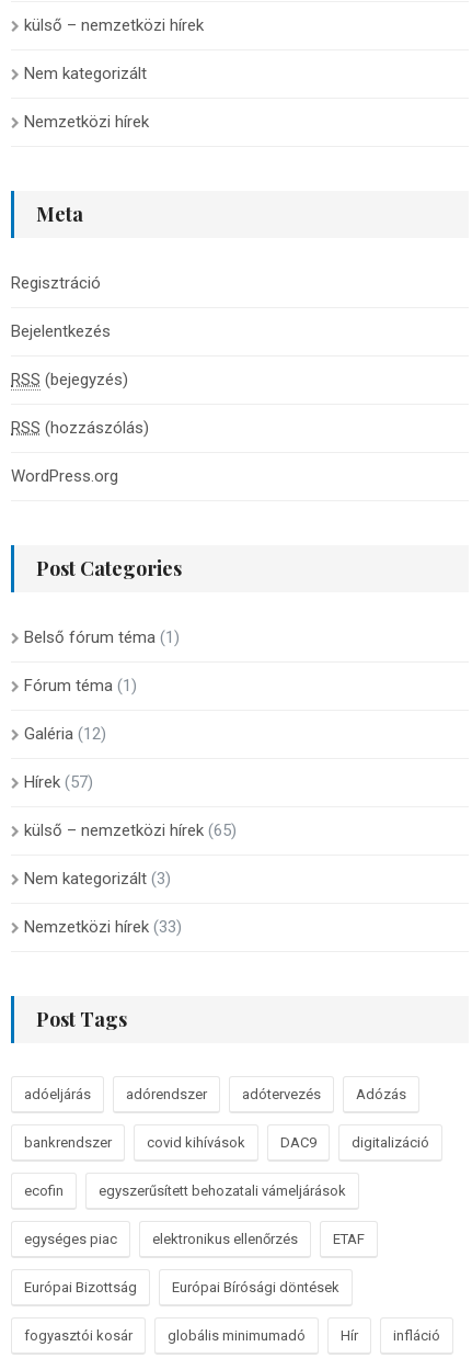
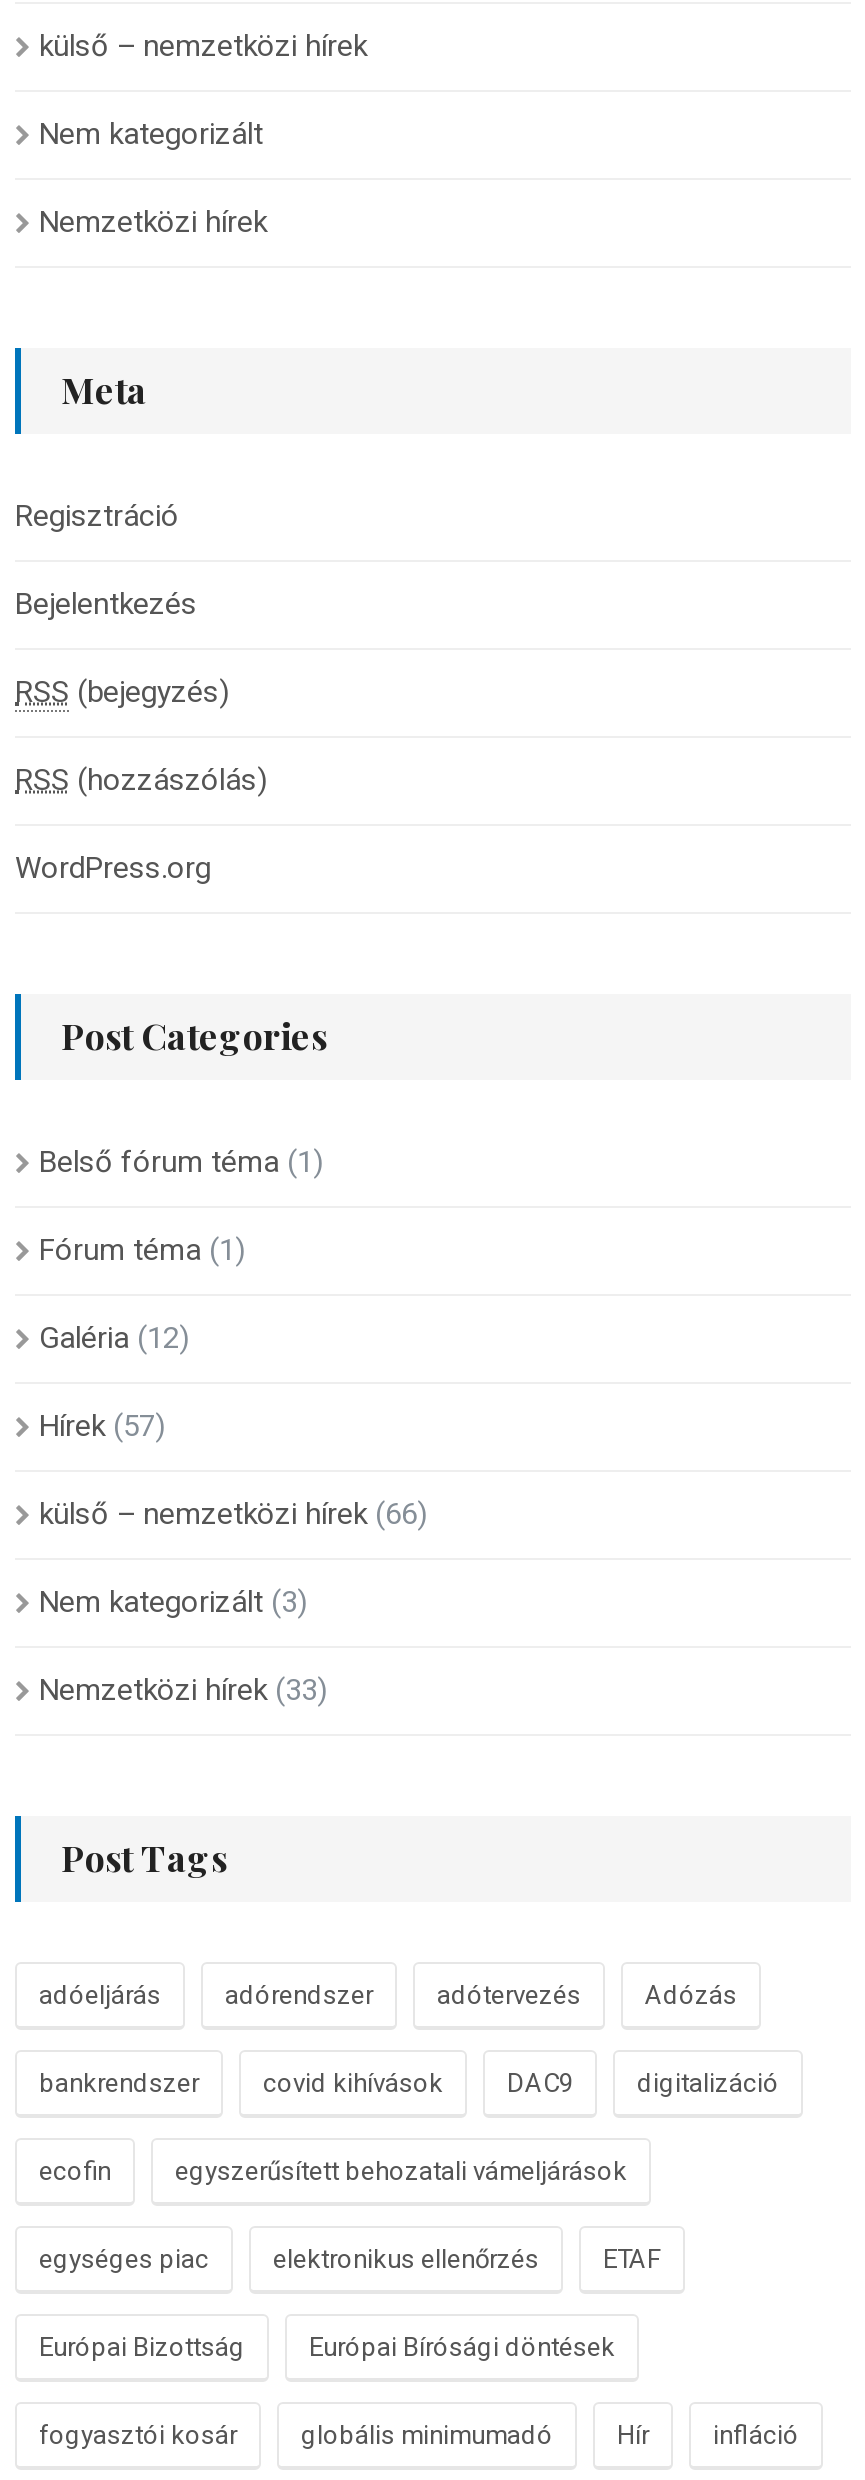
- külső – nemzetközi hírek (65)
+ külső – nemzetközi hírek (66)
